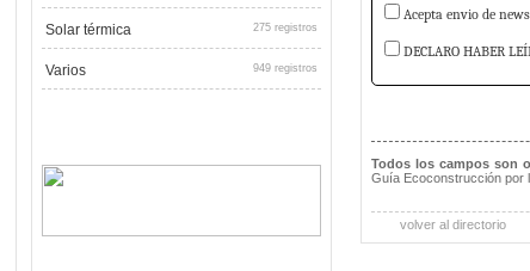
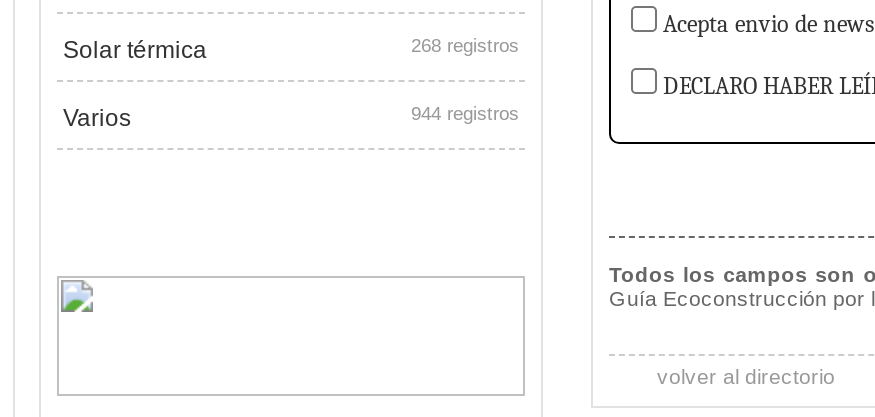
- 275 registros
+ 268 registros

- 949 registros
+ 944 registros
